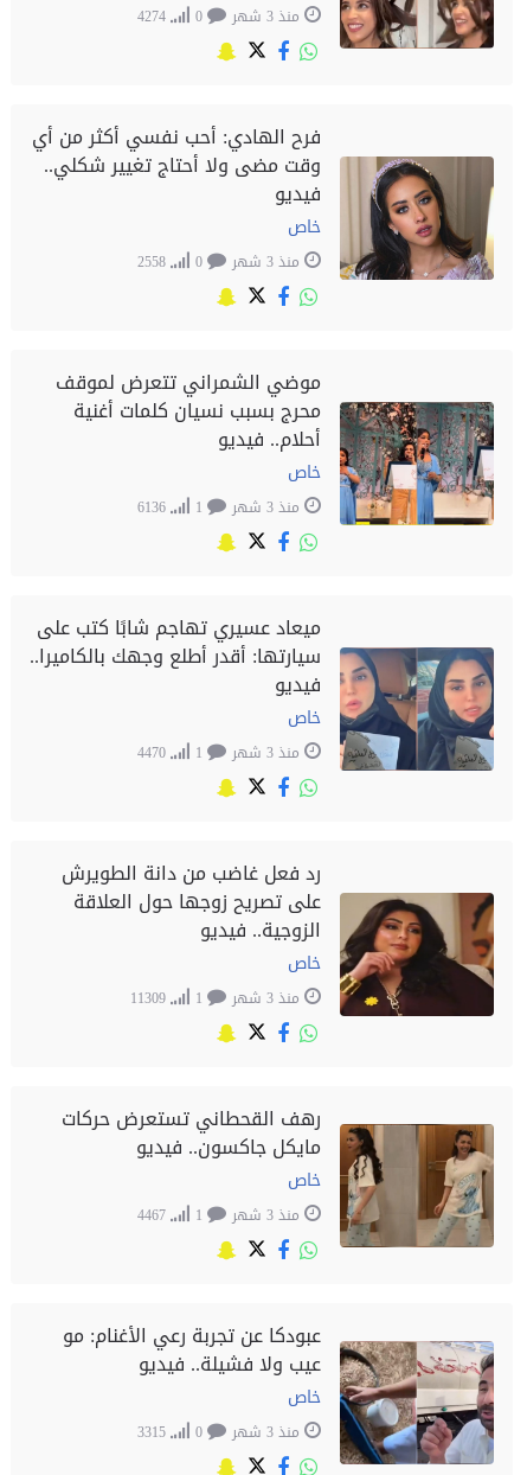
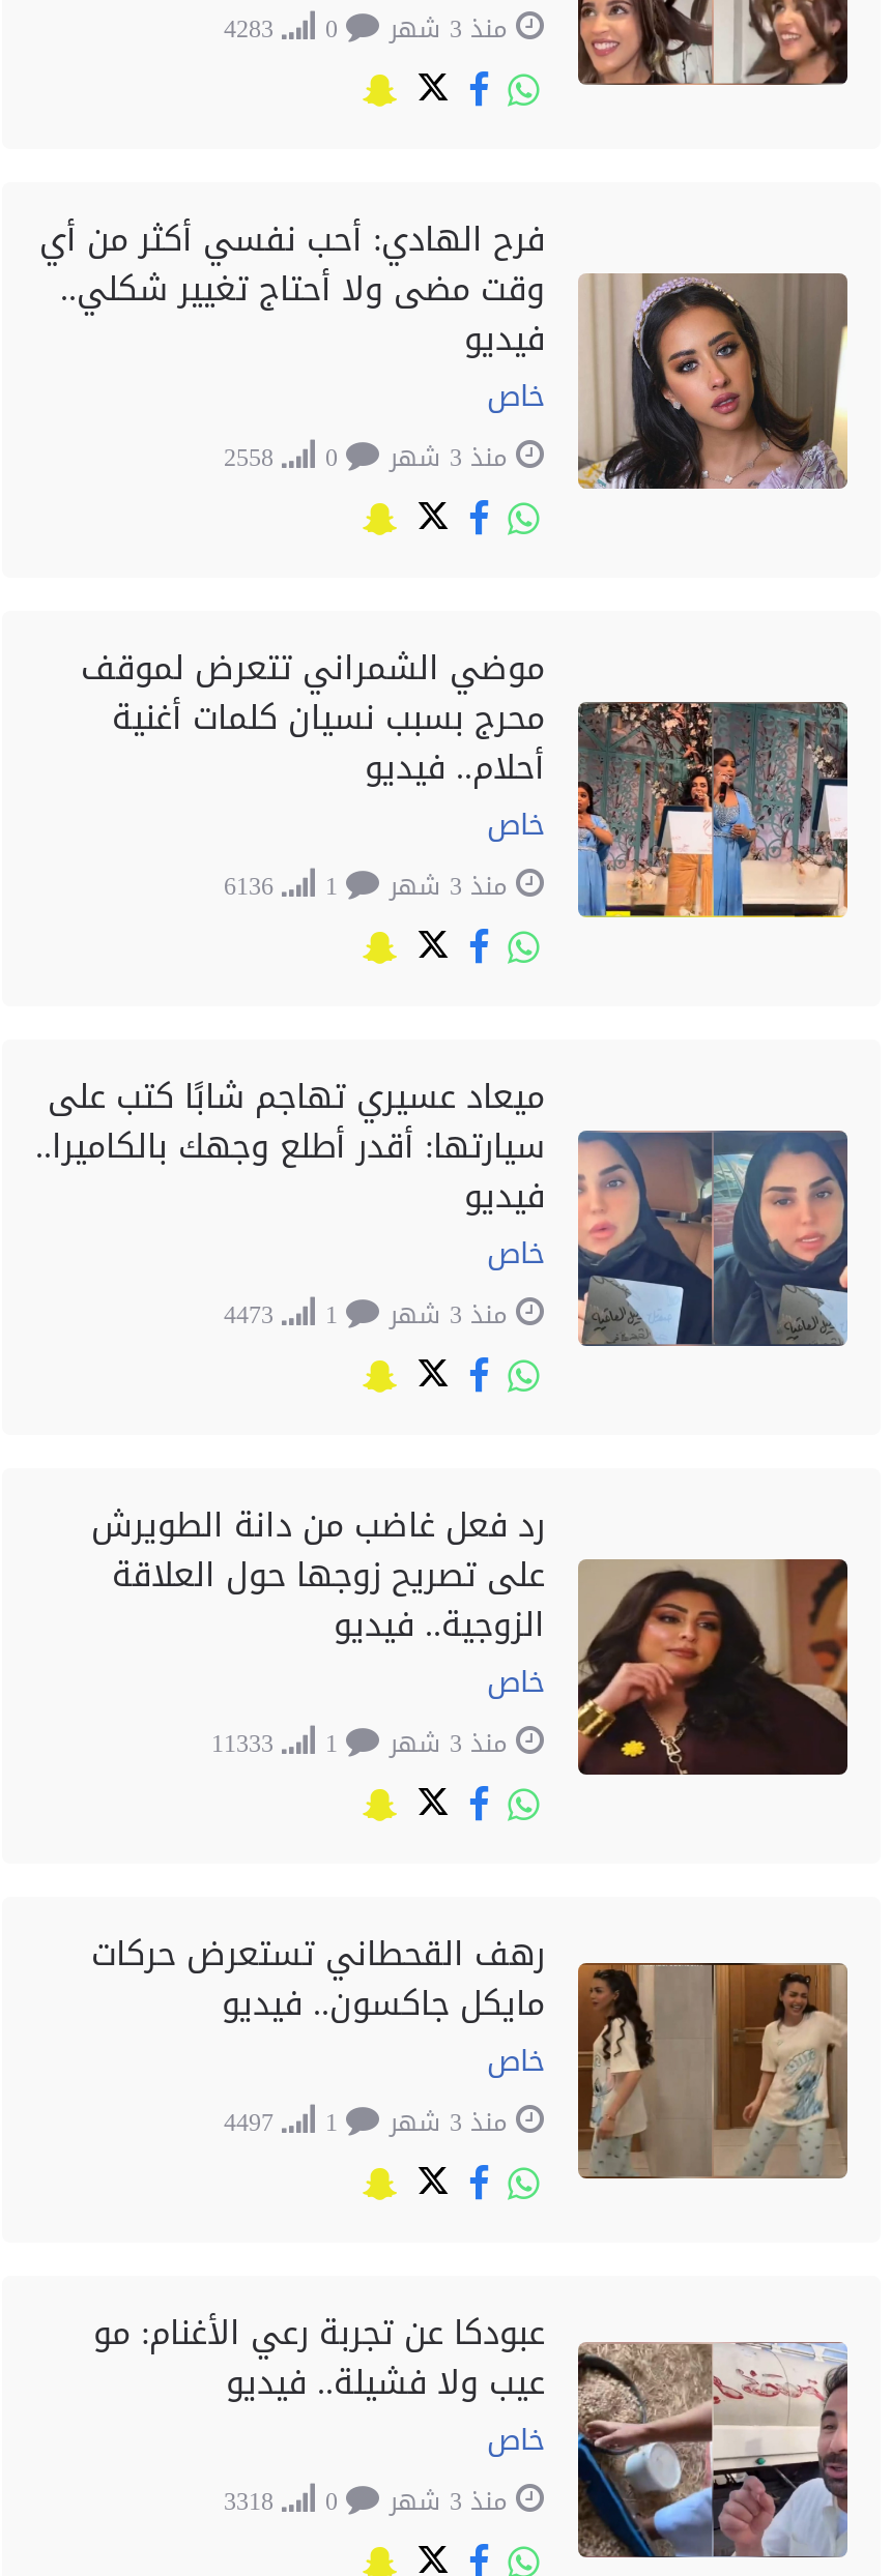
- 4274 0
+ 4283 0

- 4470 1
+ 4473 1

- 11309 1
+ 11333 1

- 4467 1
+ 4497 1

- 3315 0
+ 3318 0
